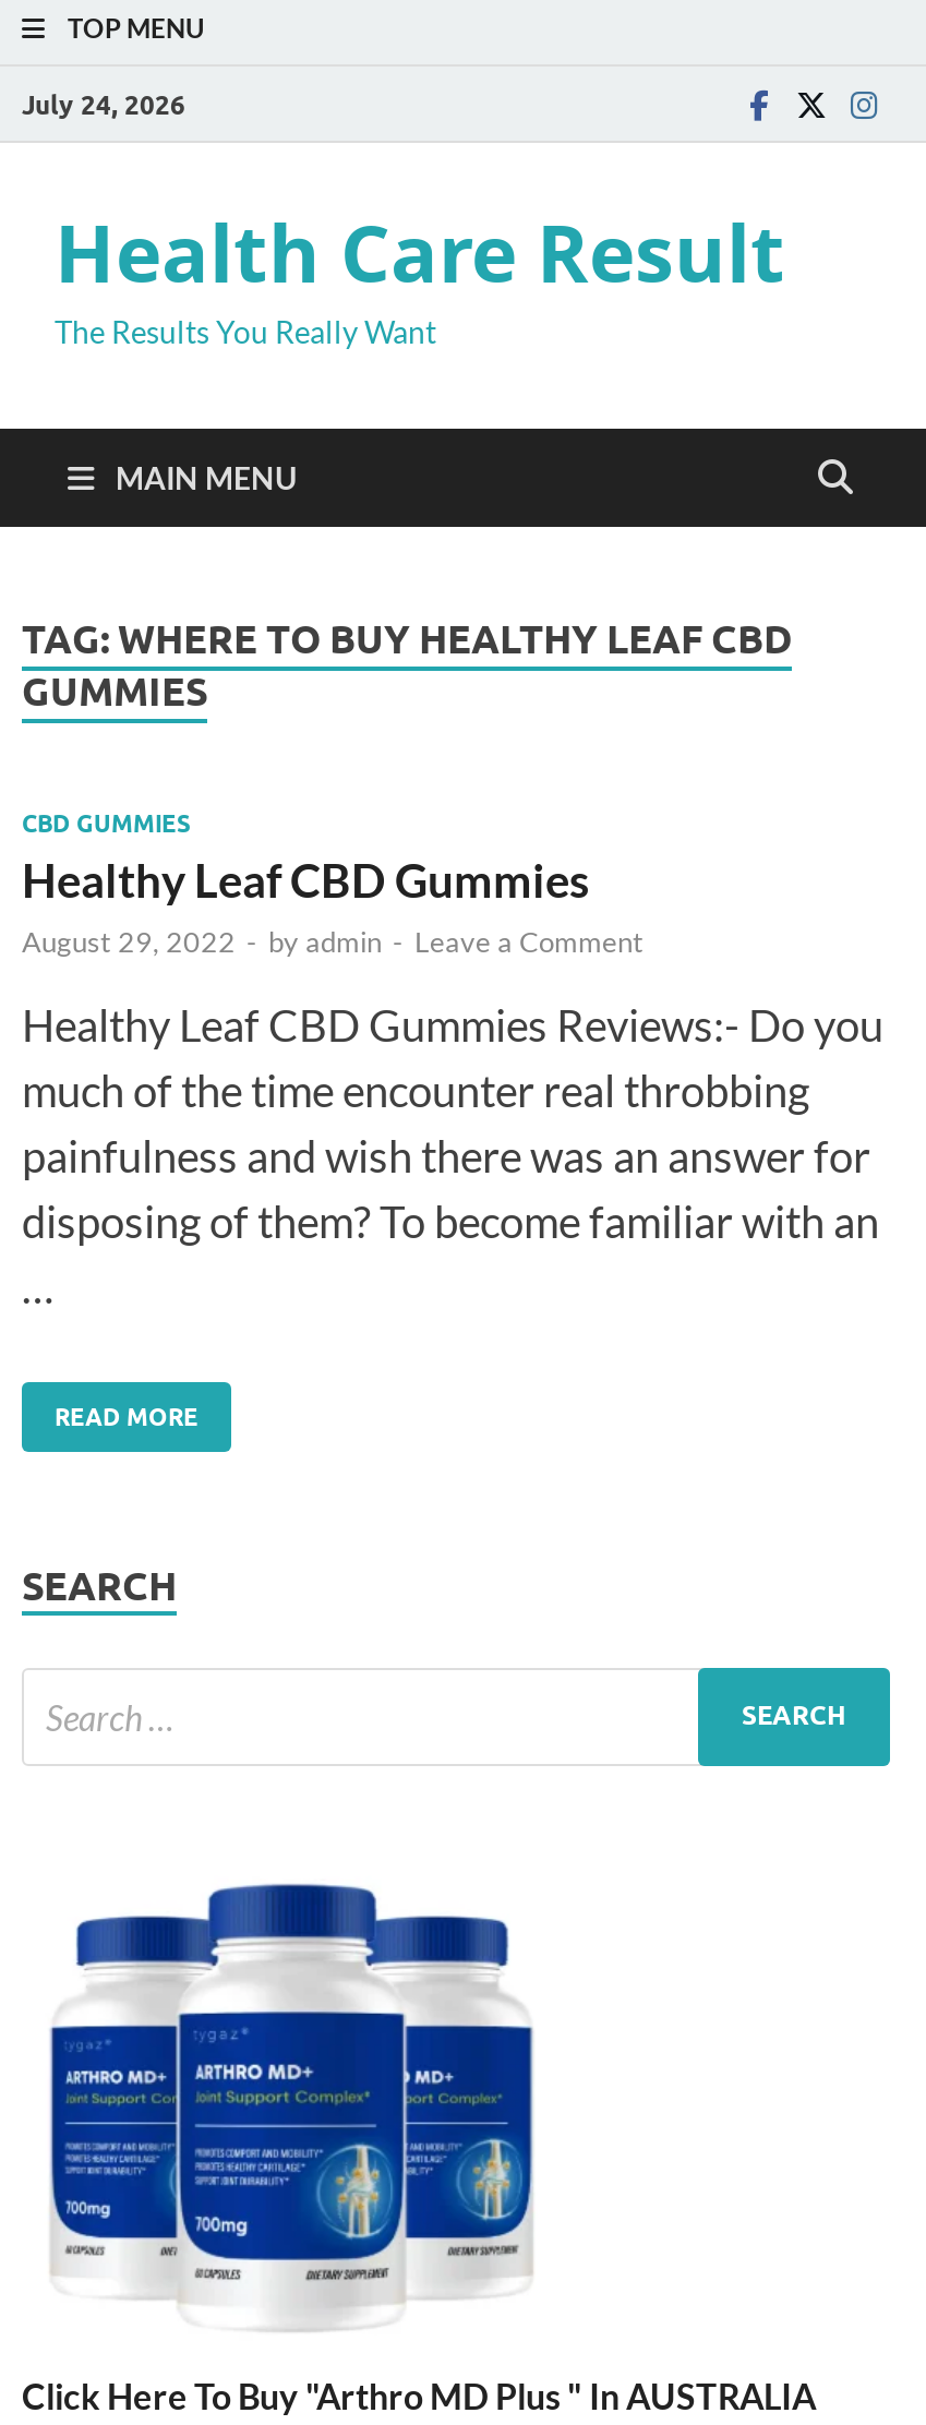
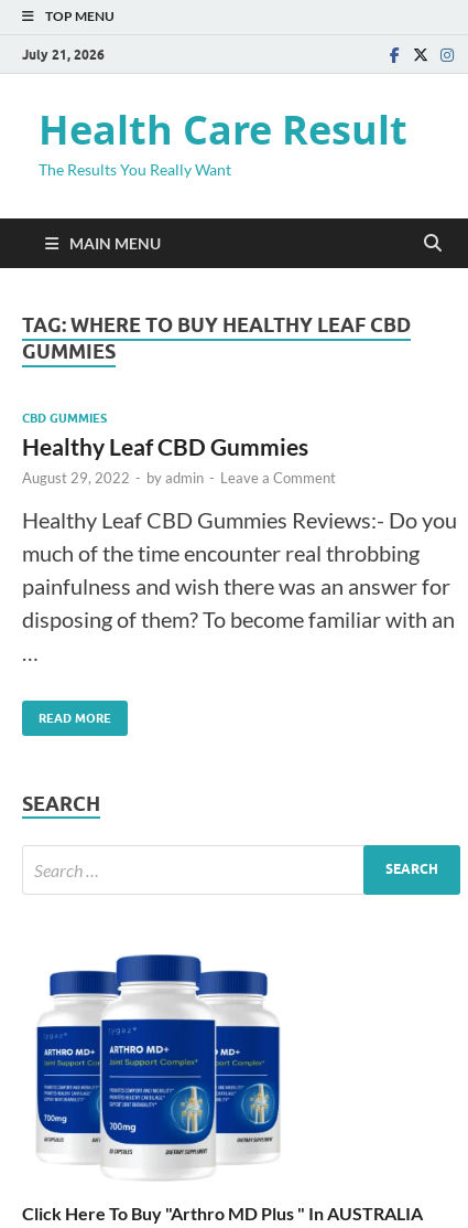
- July 24, 2026
+ July 21, 2026
